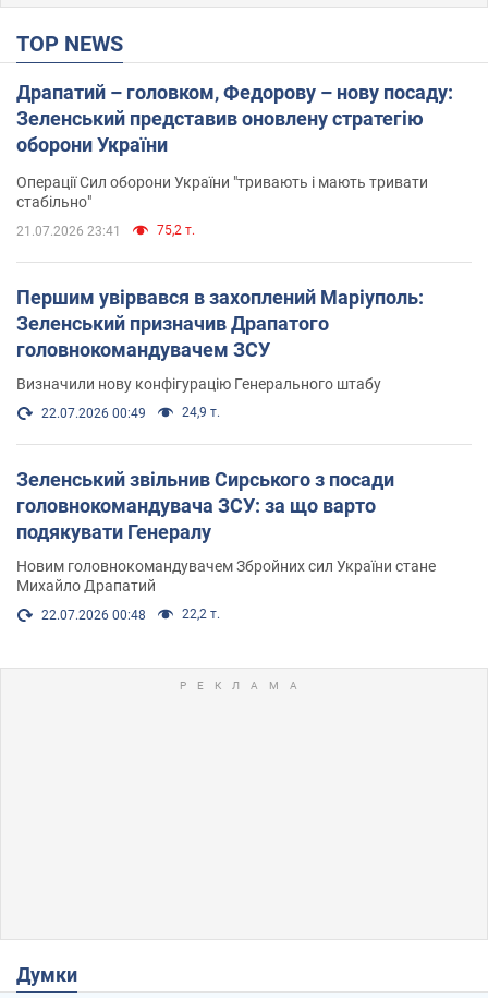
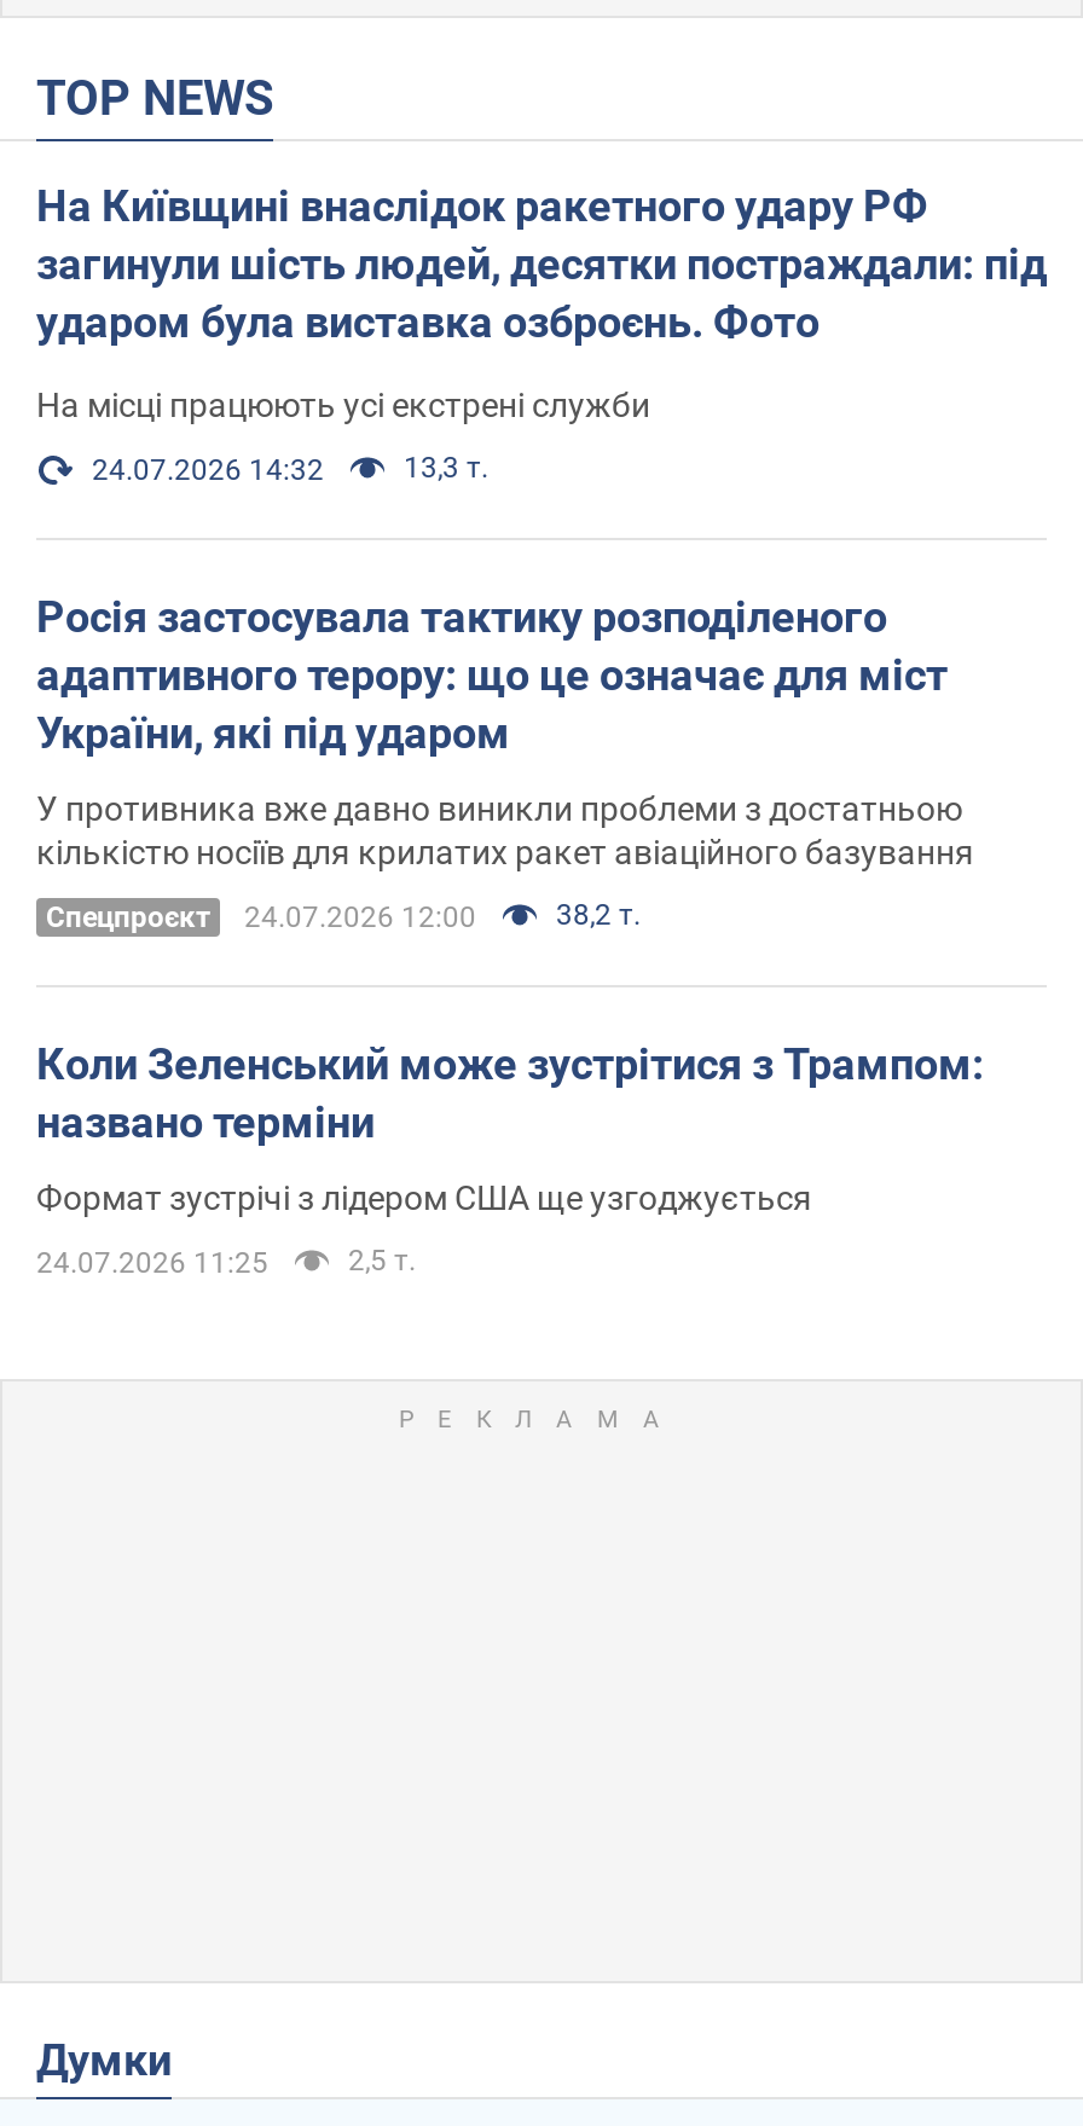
- Драпатий – головком, Федорову – нову посаду:
- Зеленський представив оновлену стратегію
- оборони України
+ На Київщині внаслідок ракетного удару РФ
+ загинули шість людей, десятки постраждали: під
+ ударом була виставка озброєнь. Фото

- Операції Сил оборони України "тривають і мають тривати
- стабільно"
+ На місці працюють усі екстрені служби

- 21.07.2026 23:41
- 75,2 т.
+ 24.07.2026 14:32
+ 13,3 т.

- Першим увірвався в захоплений Маріуполь:
- Зеленський призначив Драпатого
- головнокомандувачем ЗСУ
+ Росія застосувала тактику розподіленого
+ адаптивного терору: що це означає для міст
+ України, які під ударом

- Визначили нову конфігурацію Генерального штабу
+ У противника вже давно виникли проблеми з достатньою
+ кількістю носіїв для крилатих ракет авіаційного базування

- 22.07.2026 00:49
- 24,9 т.
+ Cпецпроєкт
+ 24.07.2026 12:00
+ 38,2 т.

- Зеленський звільнив Сирського з посади
- головнокомандувача ЗСУ: за що варто
- подякувати Генералу
+ Коли Зеленський може зустрітися з Трампом:
+ названо терміни

- Новим головнокомандувачем Збройних сил України стане
- Михайло Драпатий
+ Формат зустрічі з лідером США ще узгоджується

- 22.07.2026 00:48
- 22,2 т.
+ 24.07.2026 11:25
+ 2,5 т.
